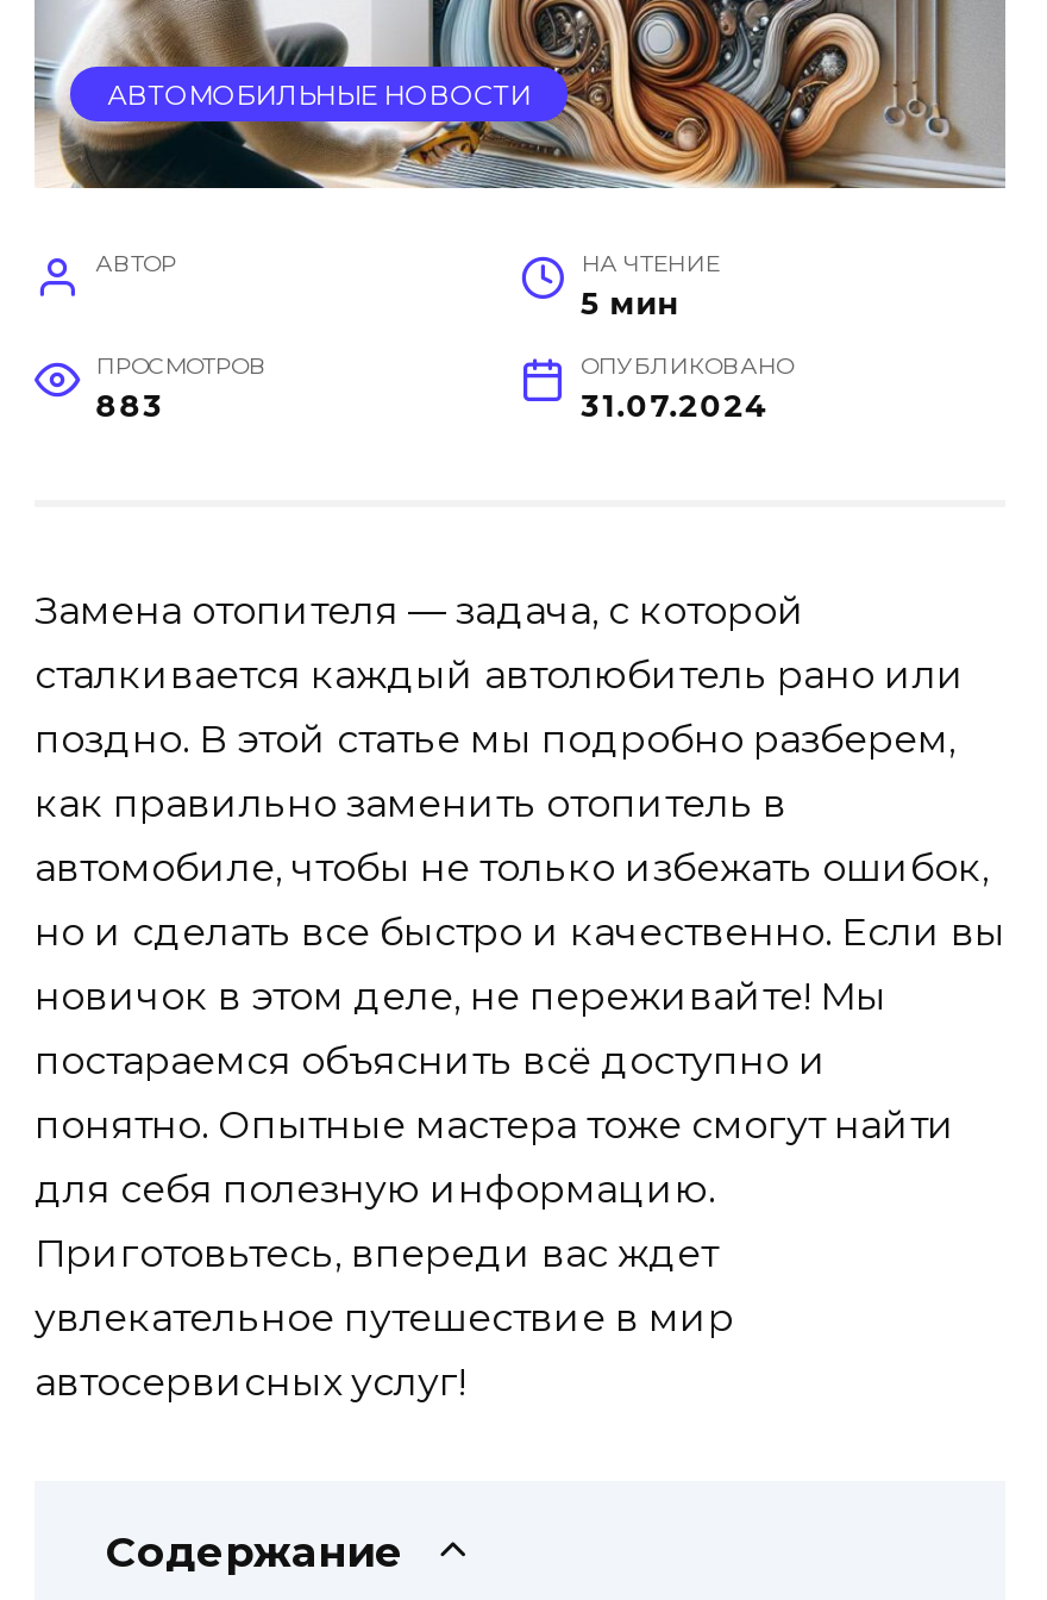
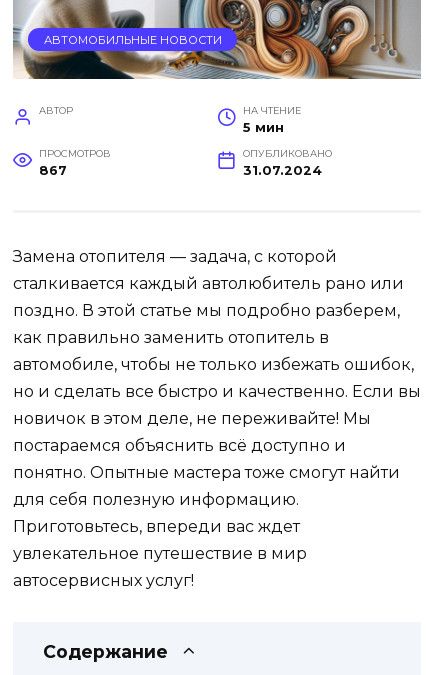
- 883
+ 867
